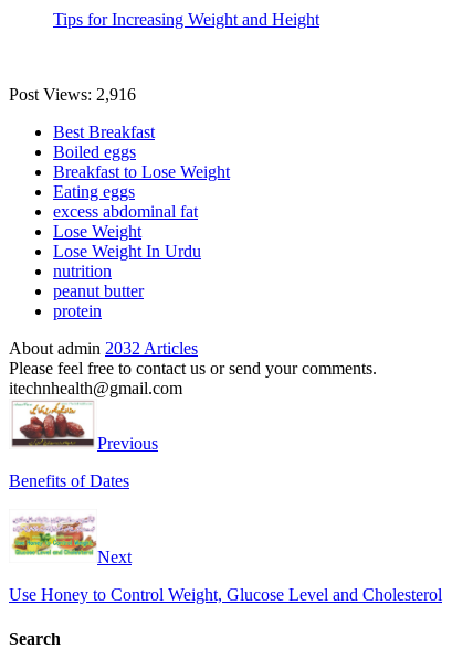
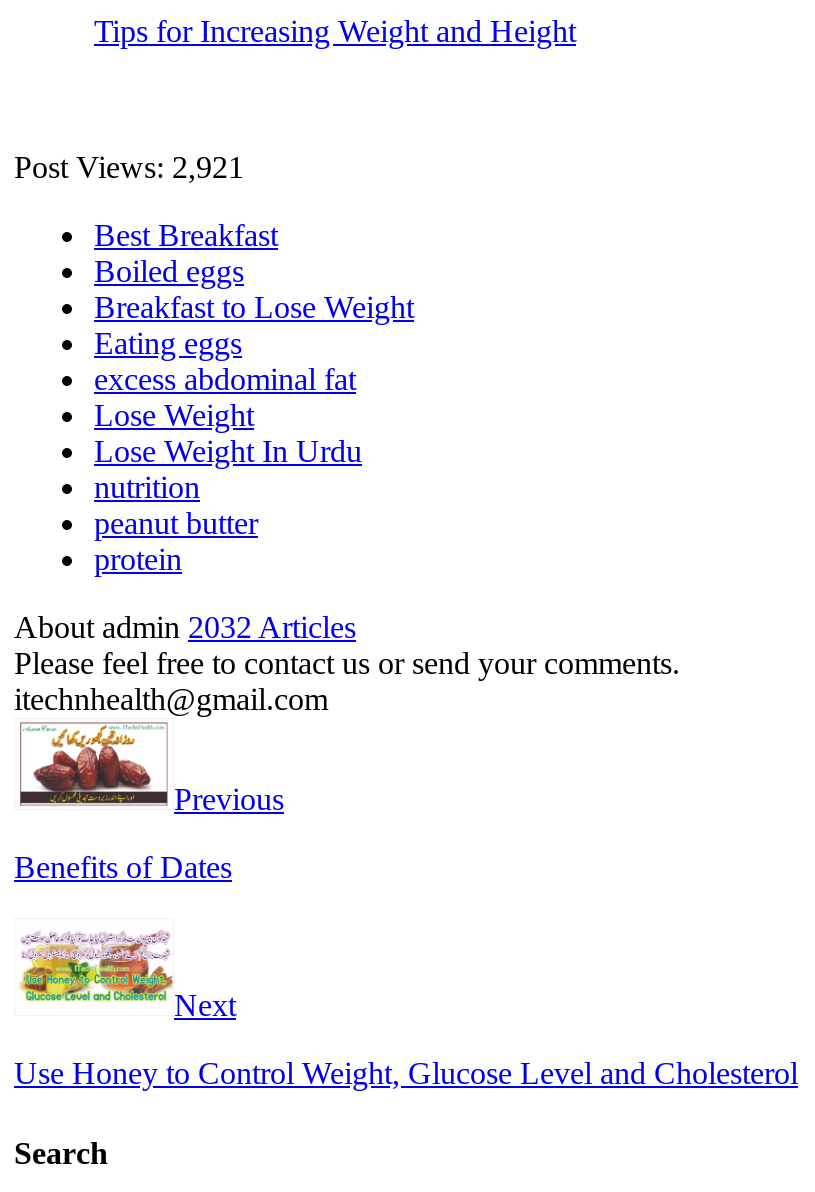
- Post Views: 2,916
+ Post Views: 2,921
